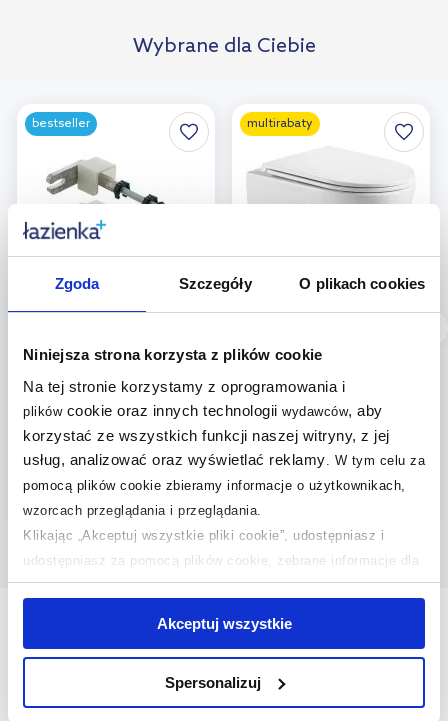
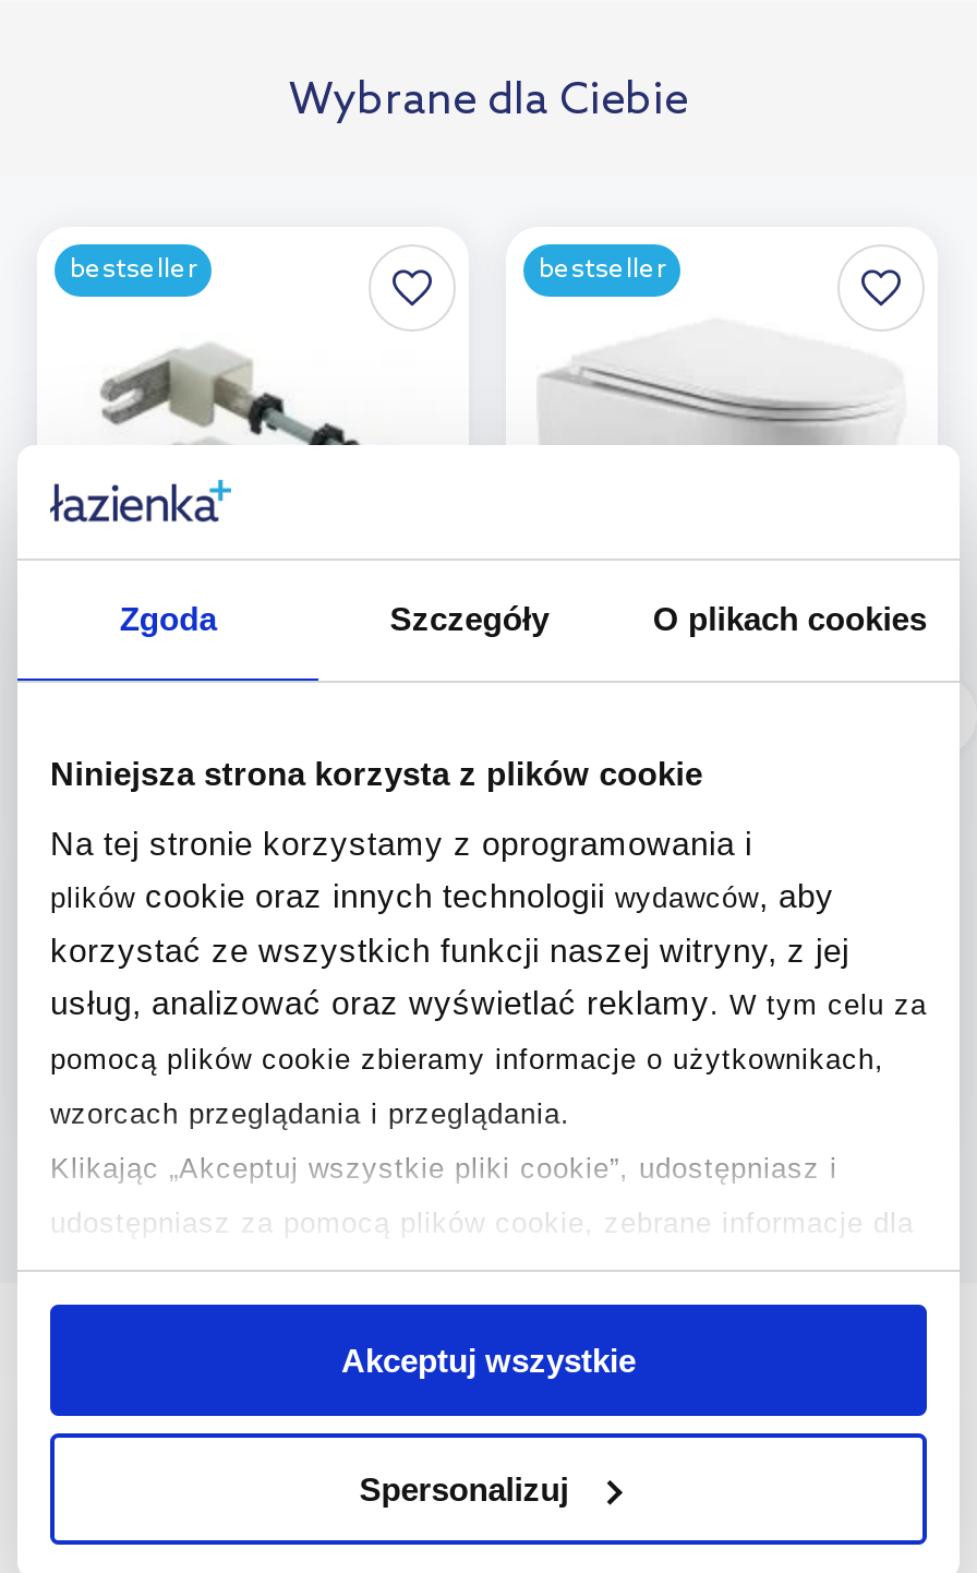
- multirabaty
+ bestseller
